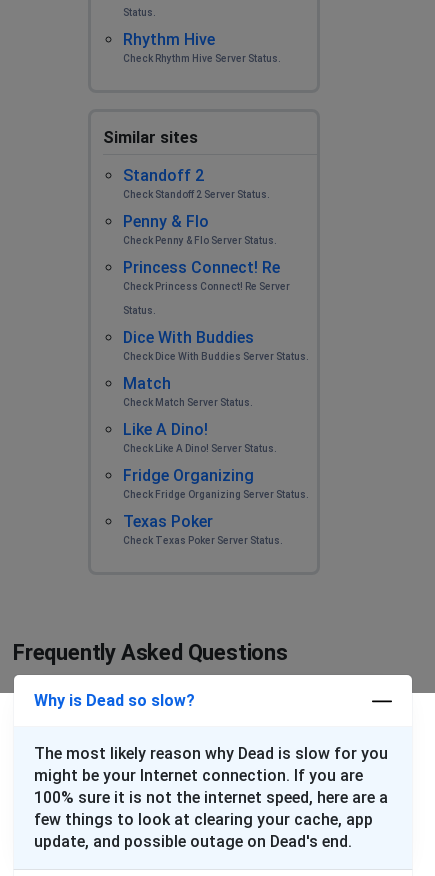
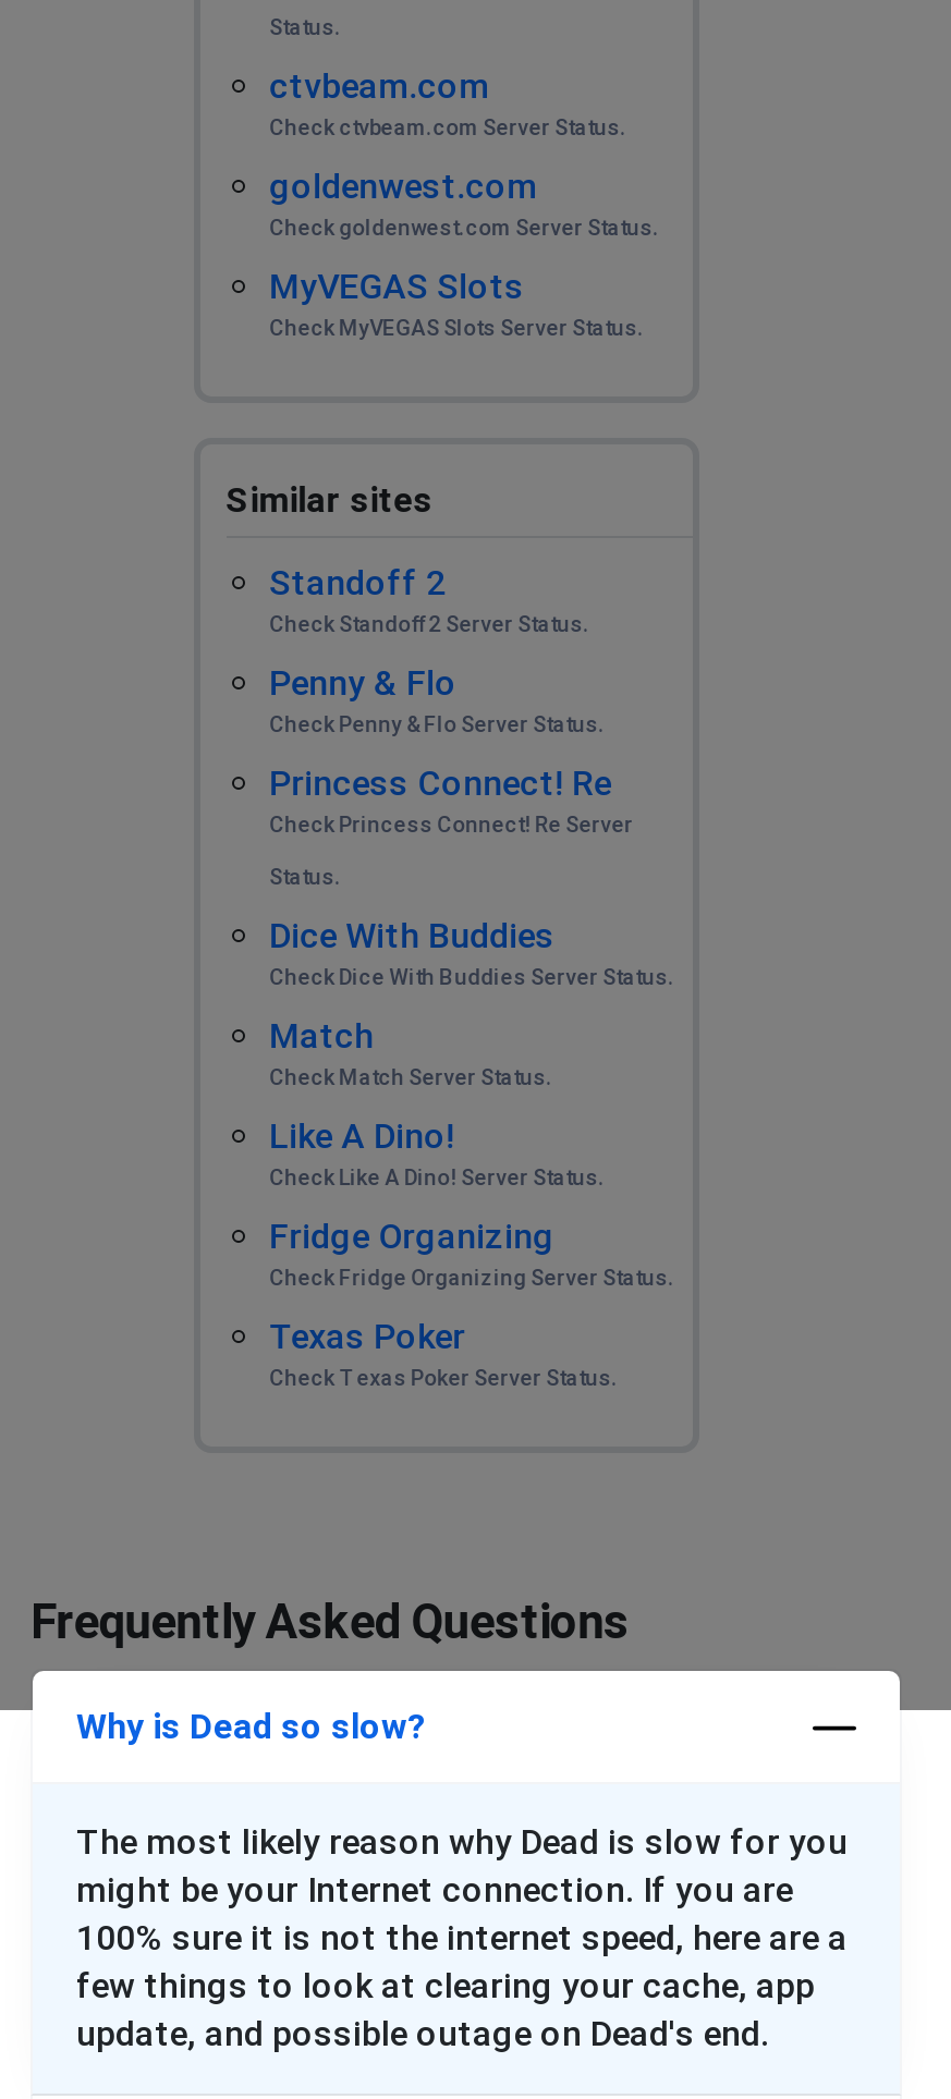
- Rhythm Hive
- Check Rhythm Hive Server Status.
+ ctvbeam.com
+ Check ctvbeam.com Server Status.
+ goldenwest.com
+ Check goldenwest.com Server Status.
+ MyVEGAS Slots
+ Check MyVEGAS Slots Server Status.
